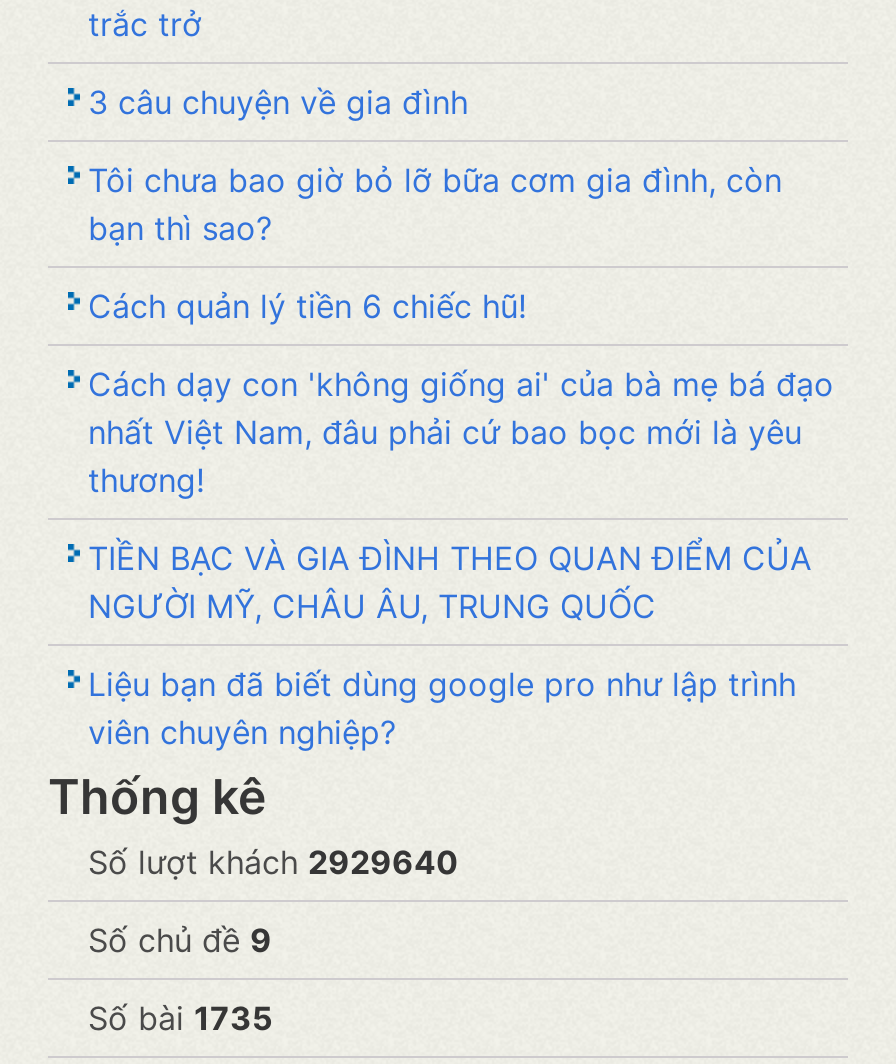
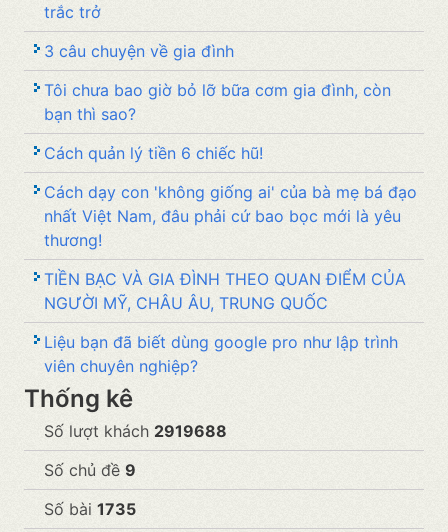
- Số lượt khách 2929640
+ Số lượt khách 2919688
